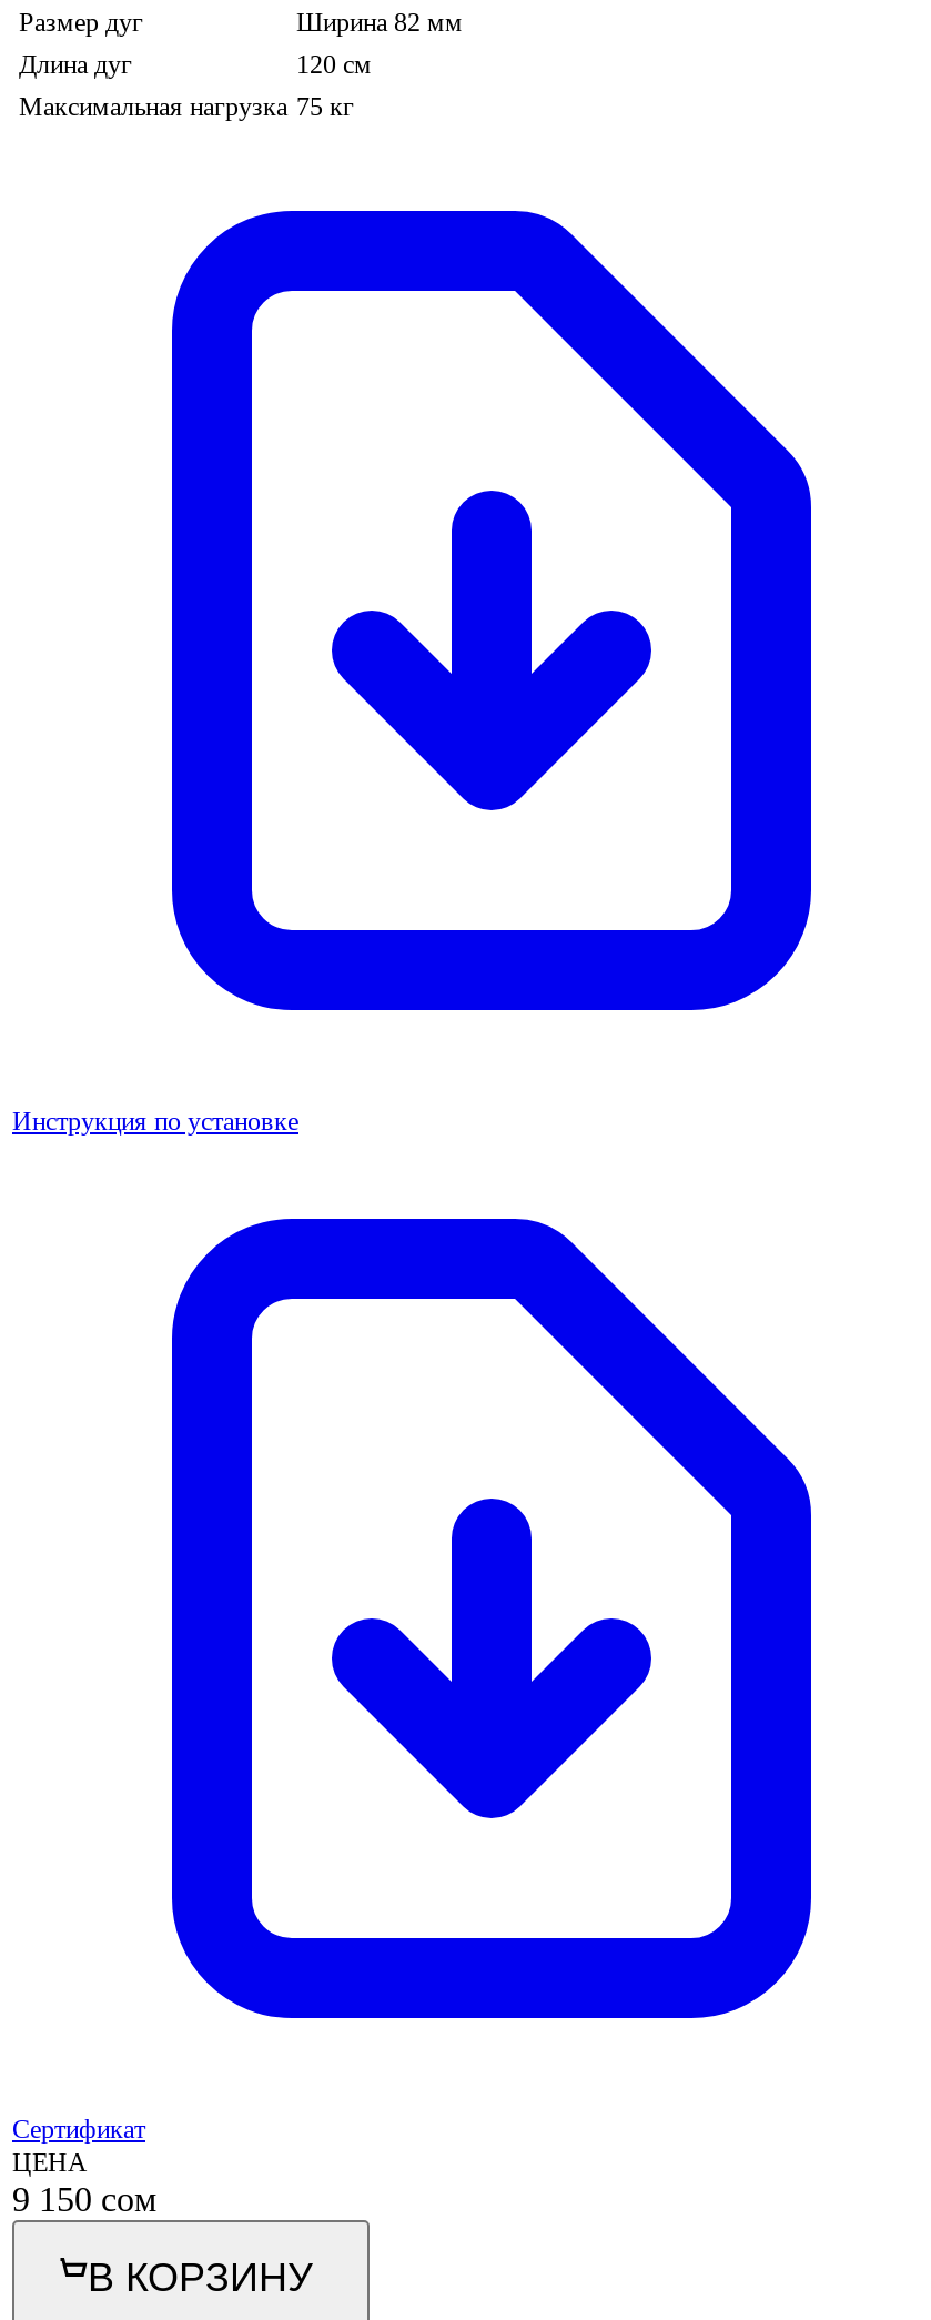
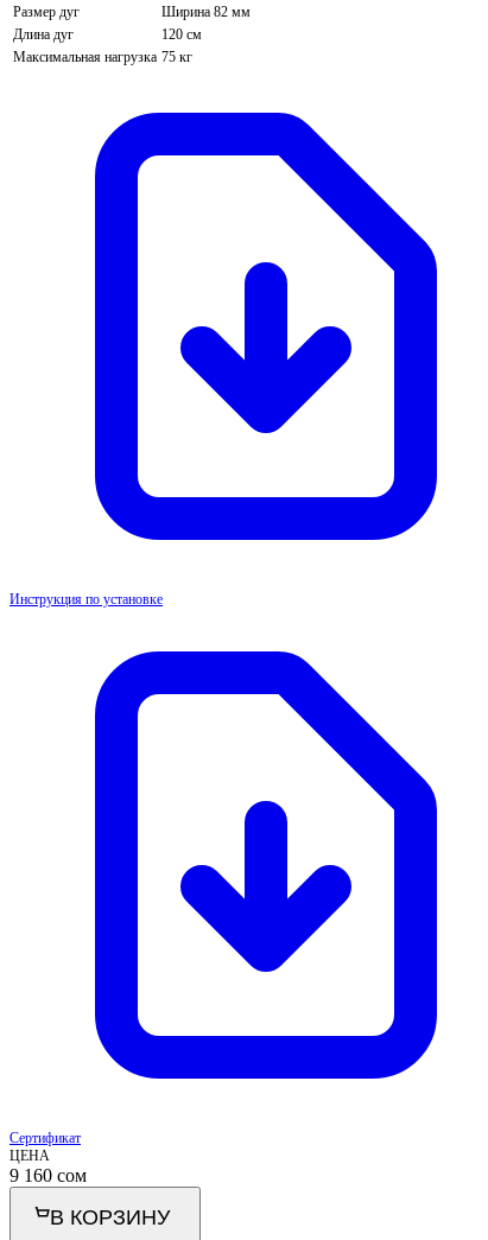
- 9 150 сом
+ 9 160 сом
